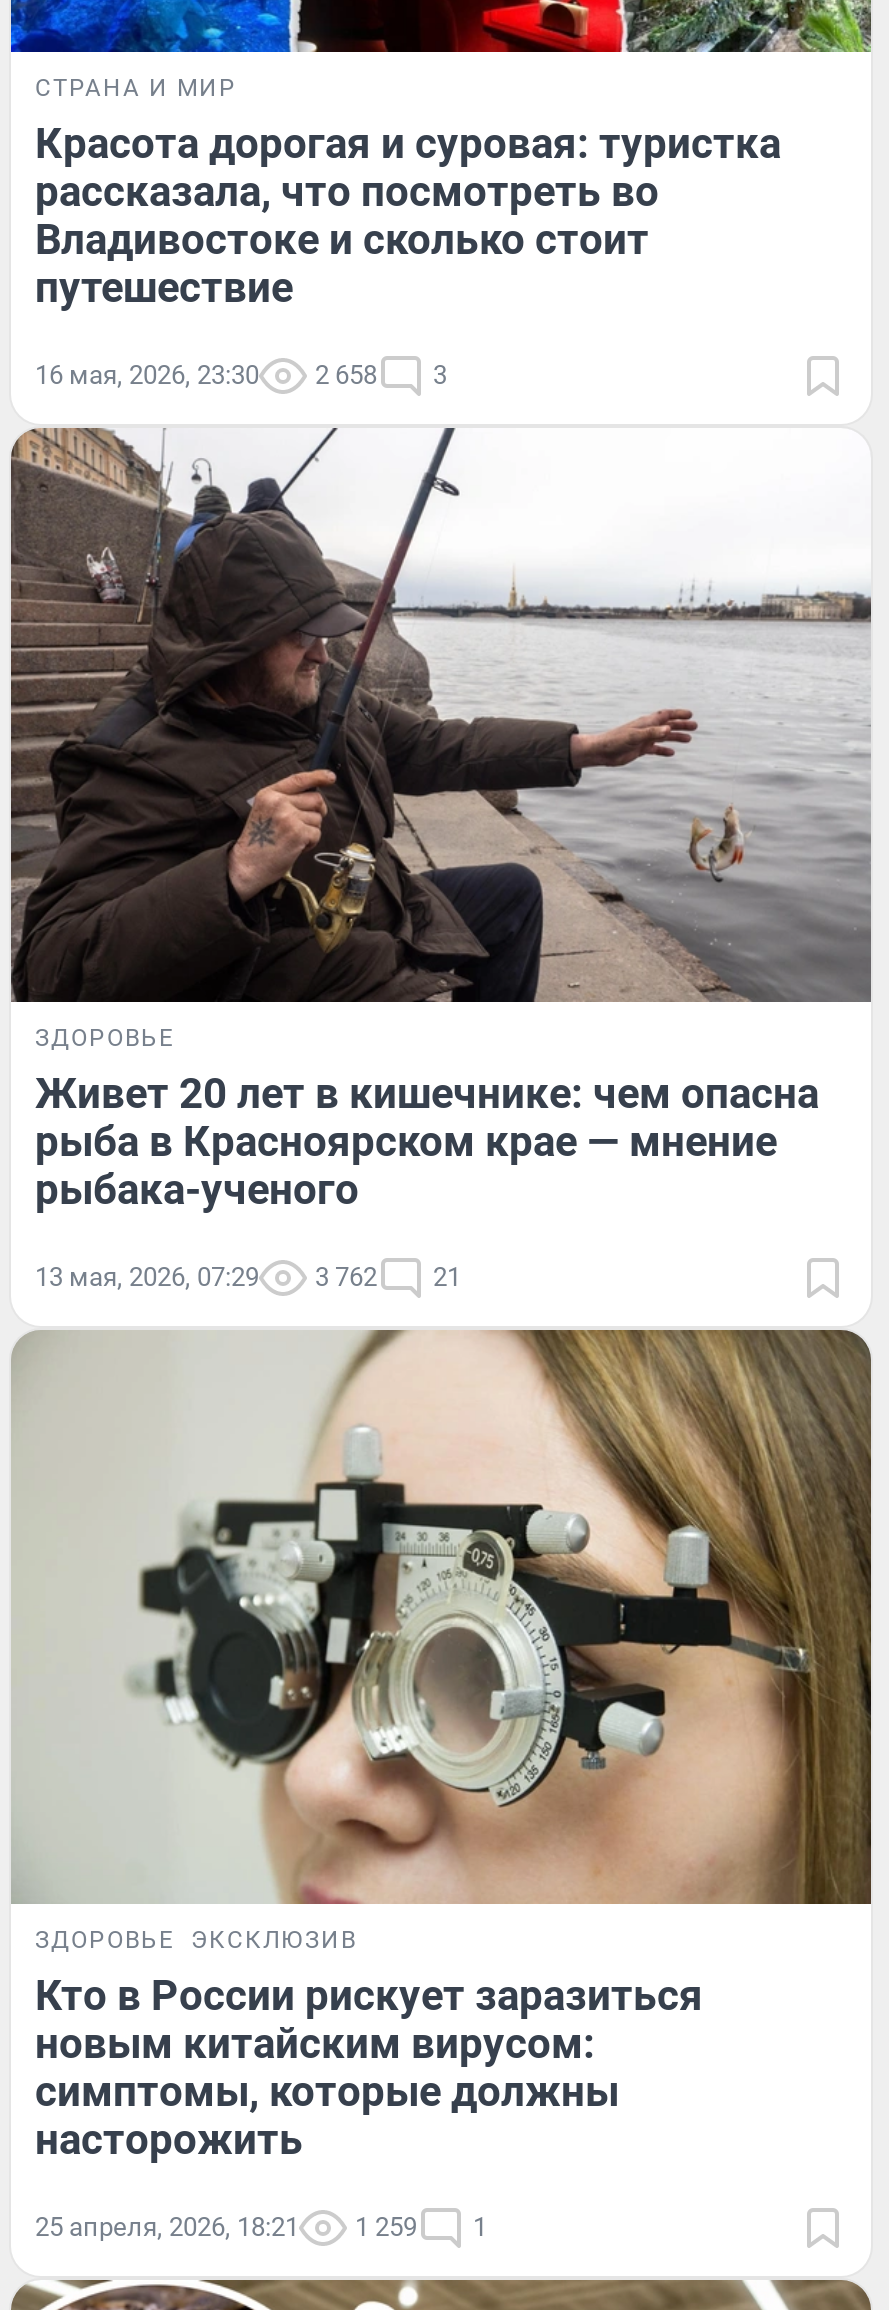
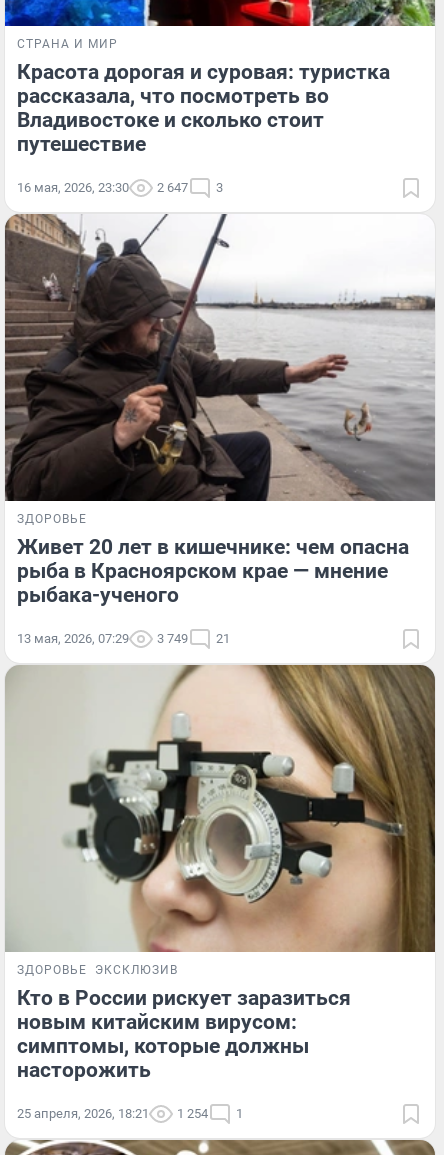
- 16 мая, 2026, 23:30 2 658 3
+ 16 мая, 2026, 23:30 2 647 3

- 13 мая, 2026, 07:29 3 762 21
+ 13 мая, 2026, 07:29 3 749 21

- 25 апреля, 2026, 18:21 1 259 1
+ 25 апреля, 2026, 18:21 1 254 1
